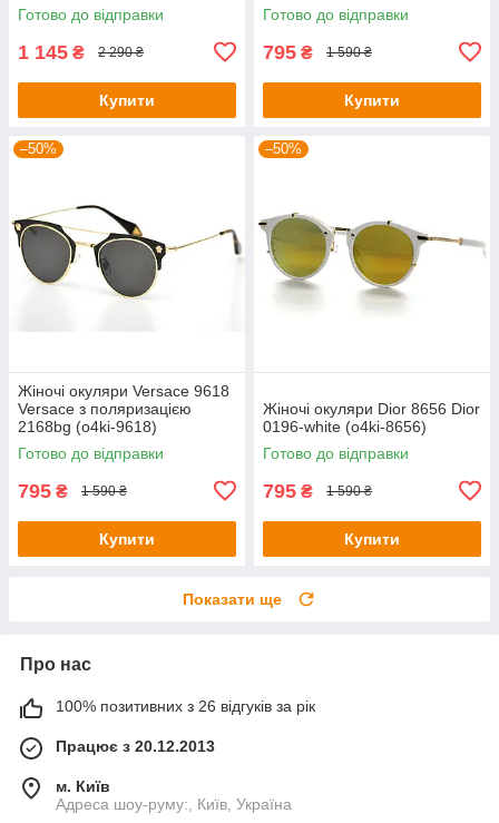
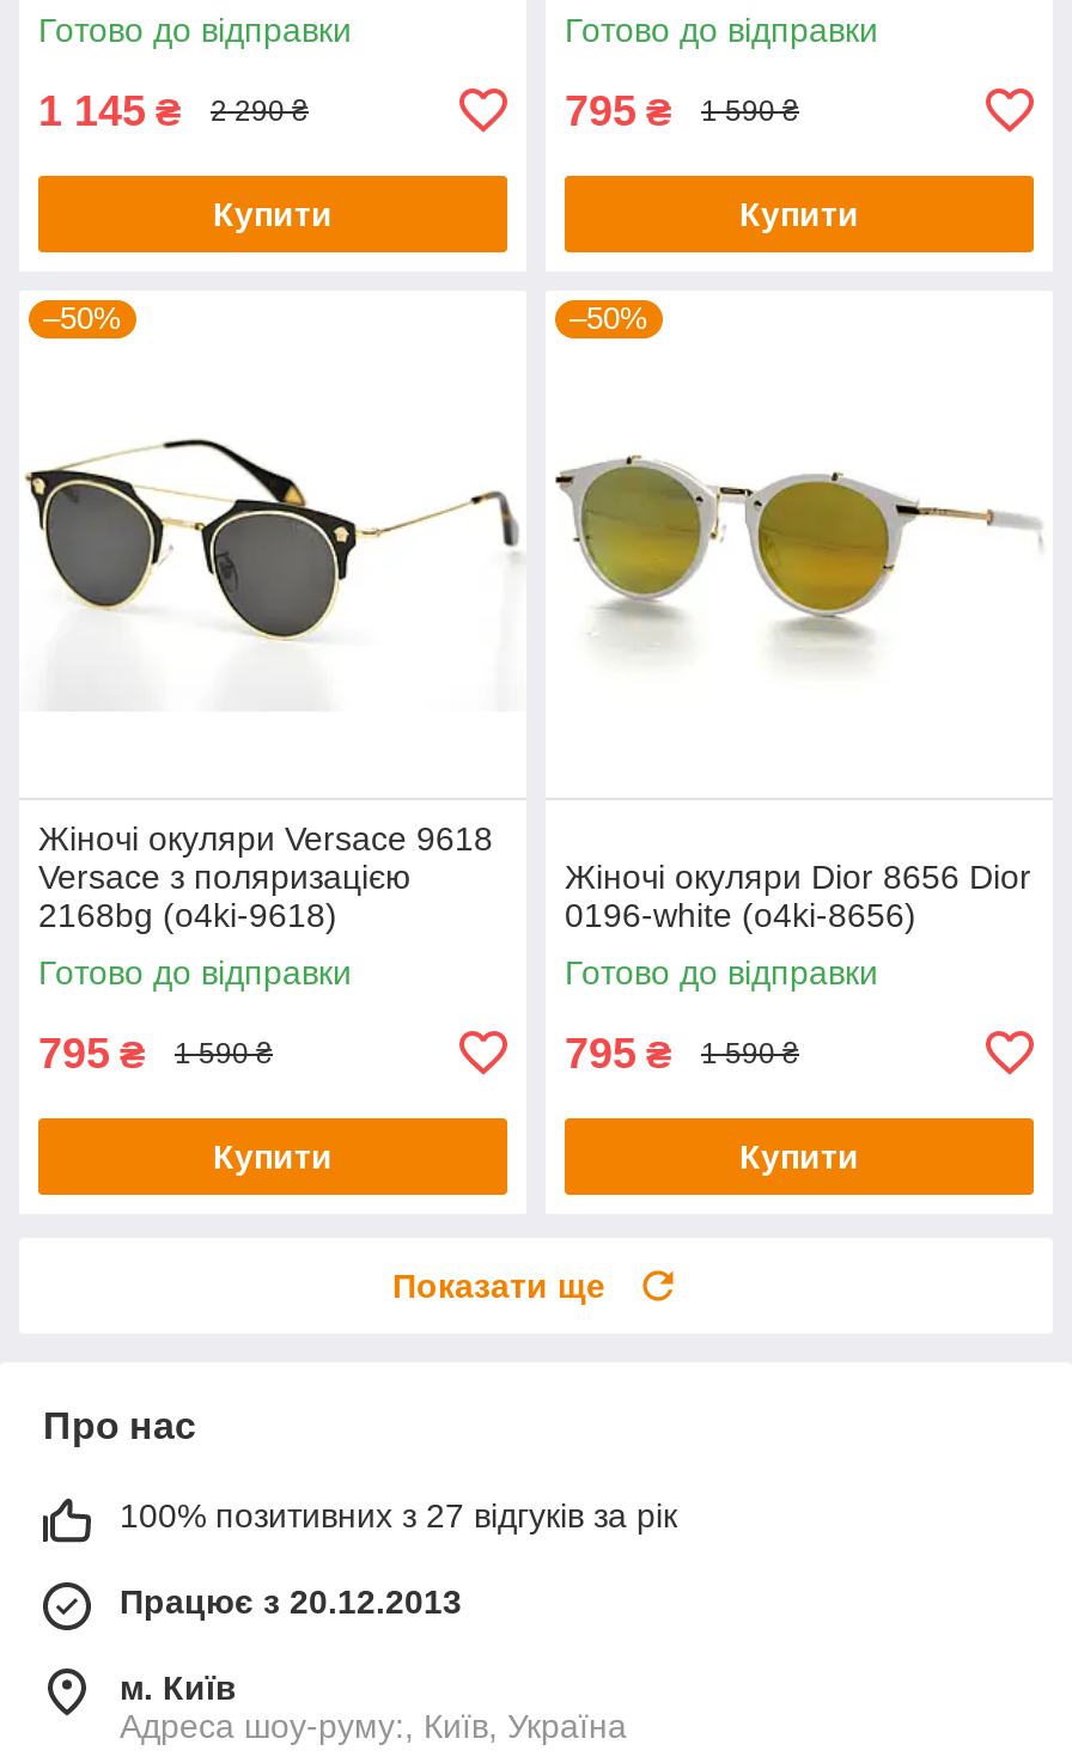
- 100% позитивних з 26 відгуків за рік
+ 100% позитивних з 27 відгуків за рік
